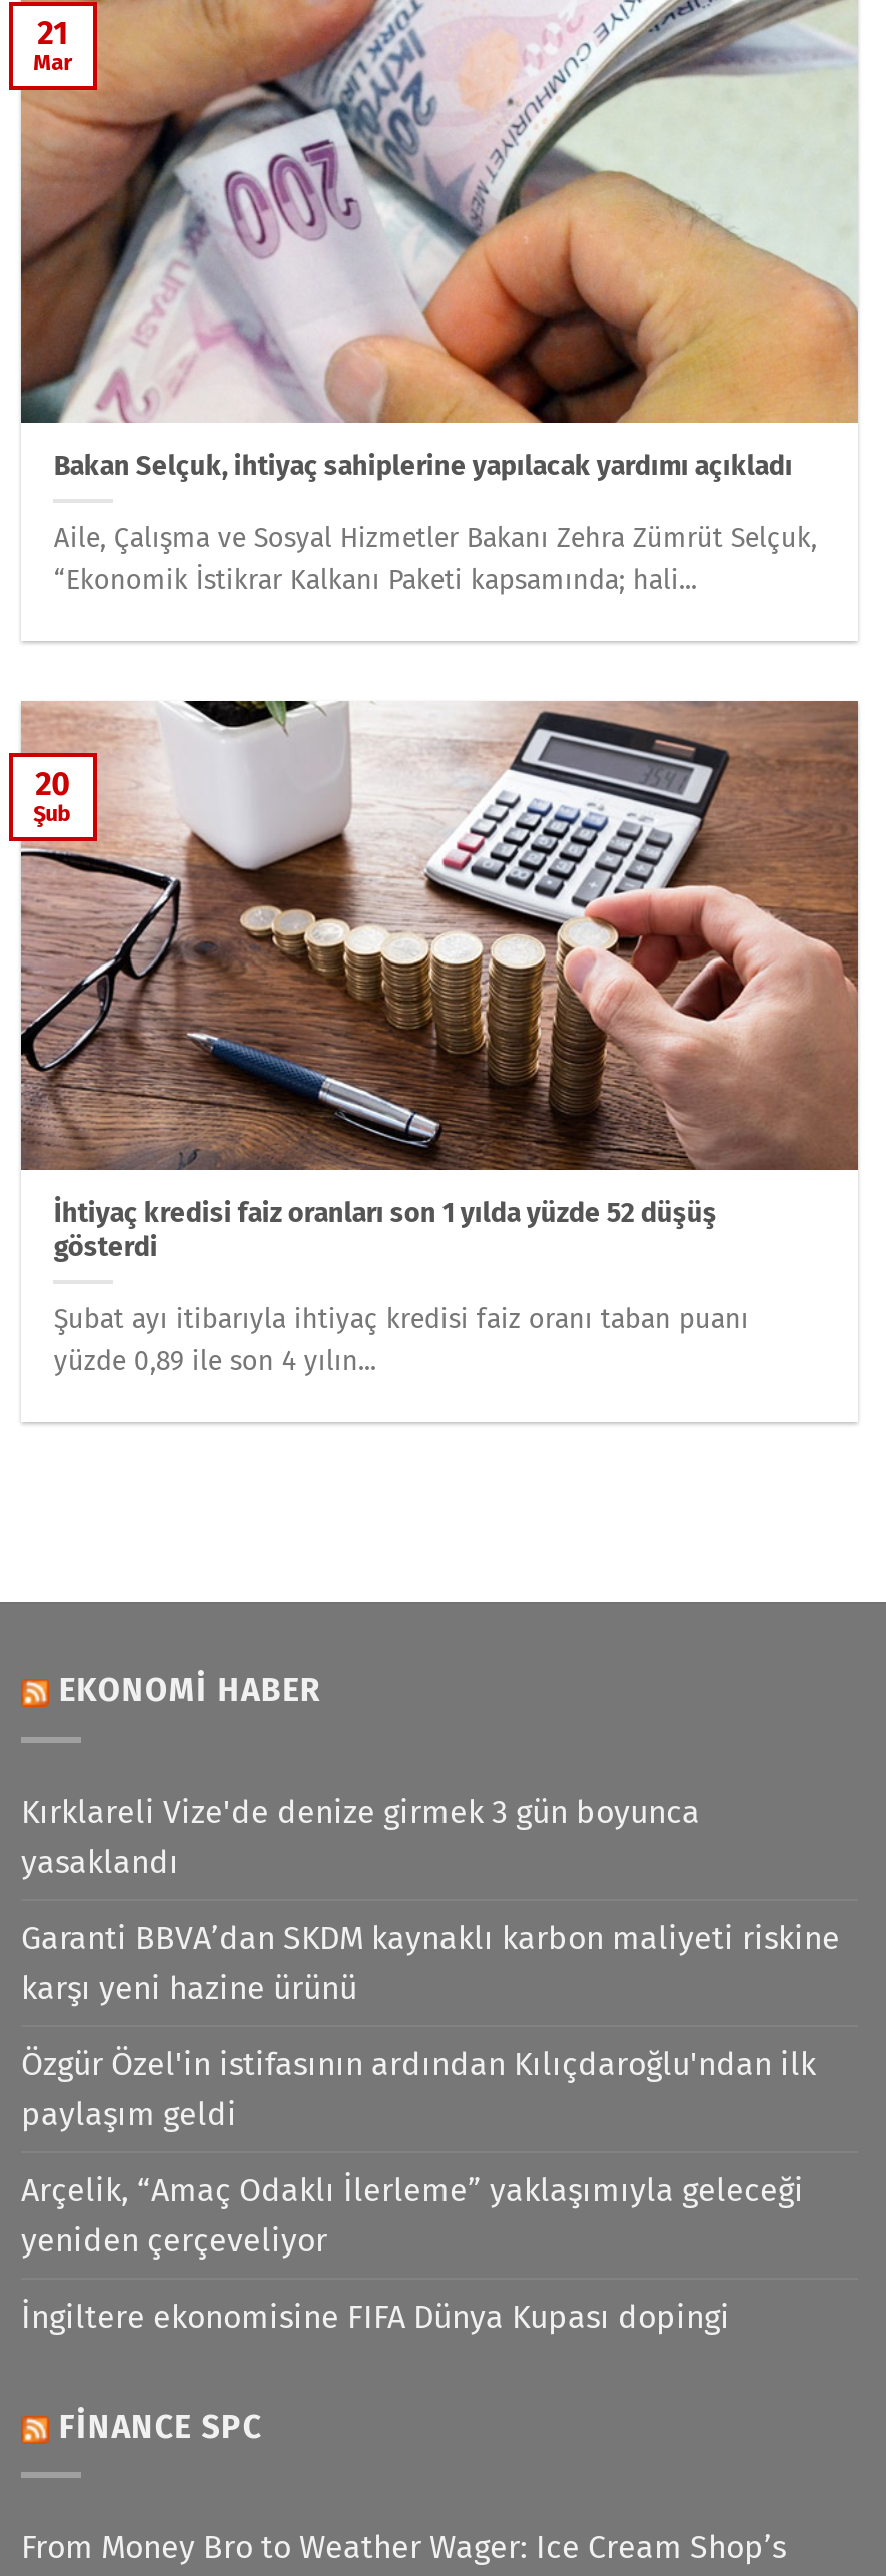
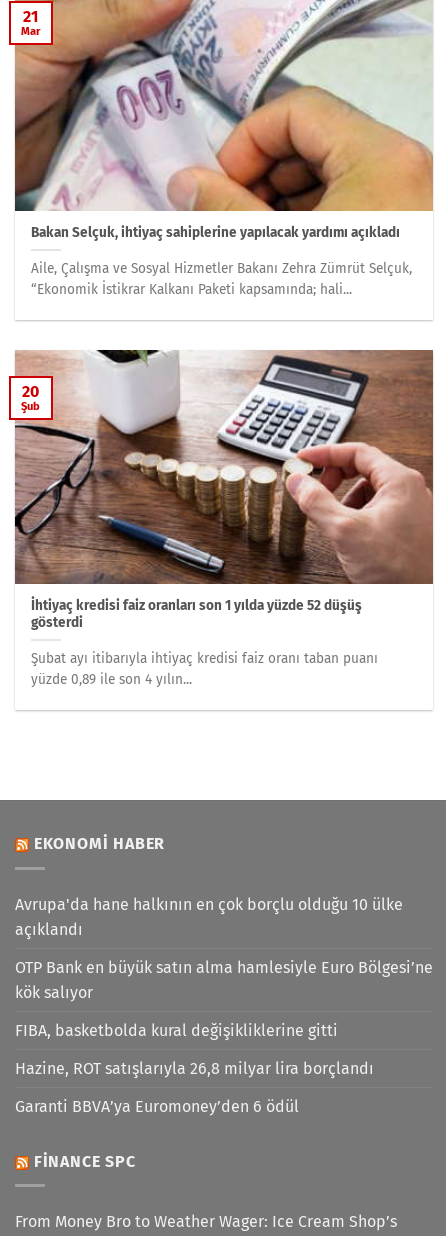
- Kırklareli Vize'de denize girmek 3 gün boyunca
- yasaklandı
+ Avrupa'da hane halkının en çok borçlu olduğu 10 ülke
+ açıklandı

- Garanti BBVA’dan SKDM kaynaklı karbon maliyeti riskine
- karşı yeni hazine ürünü
+ OTP Bank en büyük satın alma hamlesiyle Euro Bölgesi’ne
+ kök salıyor

- Özgür Özel'in istifasının ardından Kılıçdaroğlu'ndan ilk
- paylaşım geldi
+ FIBA, basketbolda kural değişikliklerine gitti

- Arçelik, “Amaç Odaklı İlerleme” yaklaşımıyla geleceği
- yeniden çerçeveliyor
+ Hazine, ROT satışlarıyla 26,8 milyar lira borçlandı

- İngiltere ekonomisine FIFA Dünya Kupası dopingi
+ Garanti BBVA’ya Euromoney’den 6 ödül
